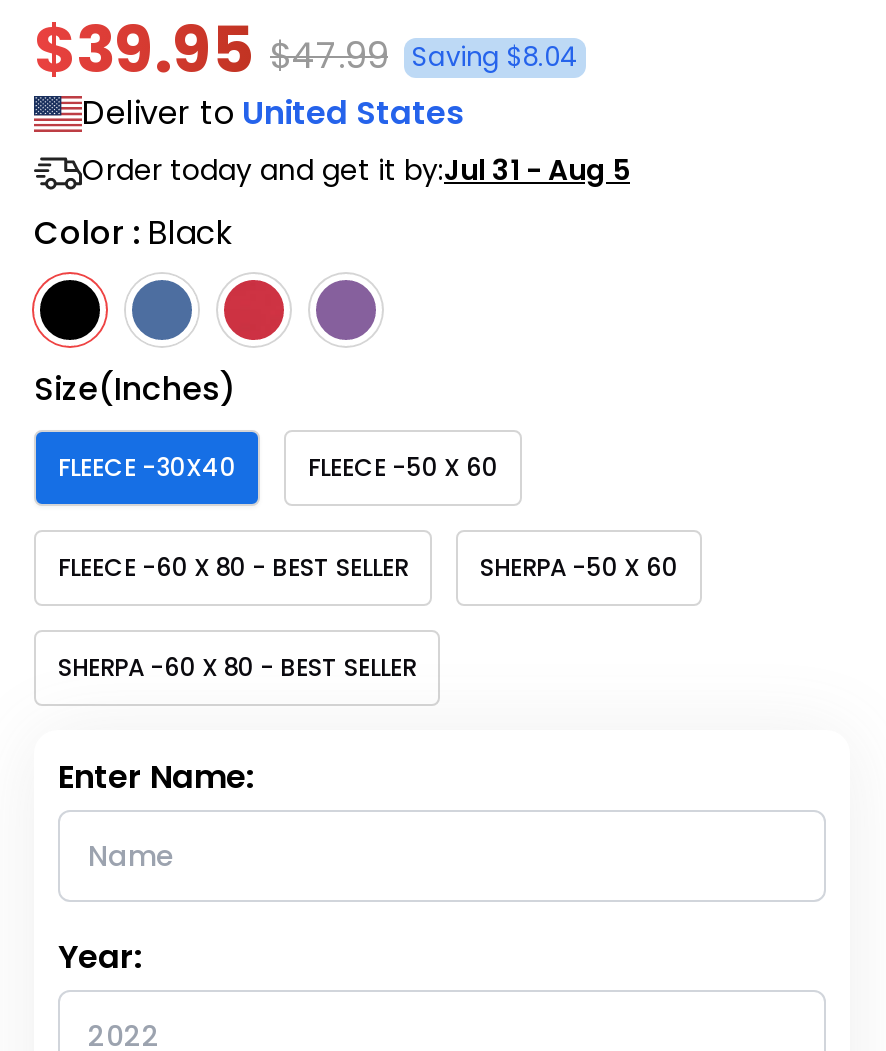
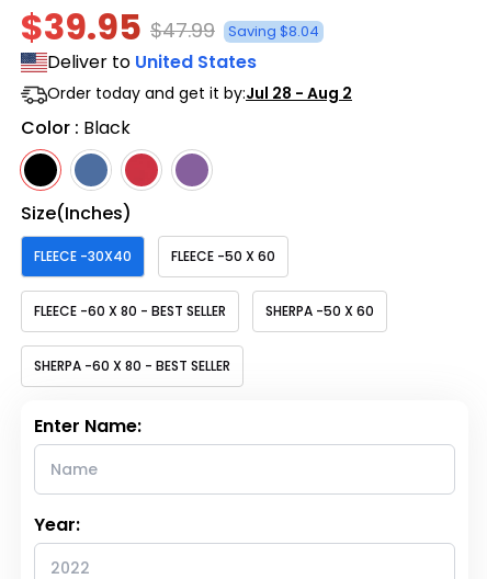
- Order today and get it by:Jul 31 - Aug 5
+ Order today and get it by:Jul 28 - Aug 2
